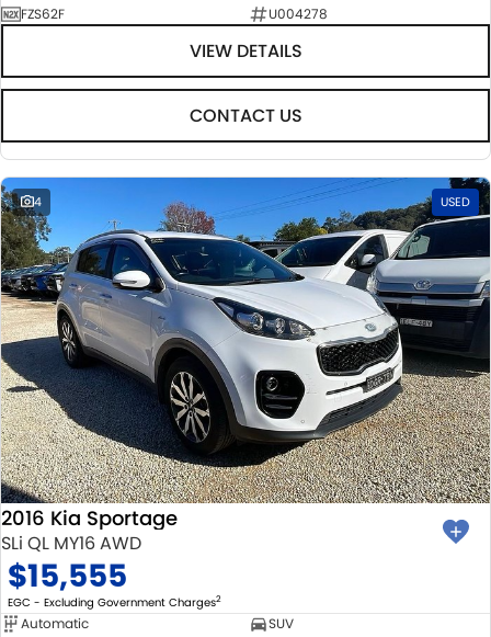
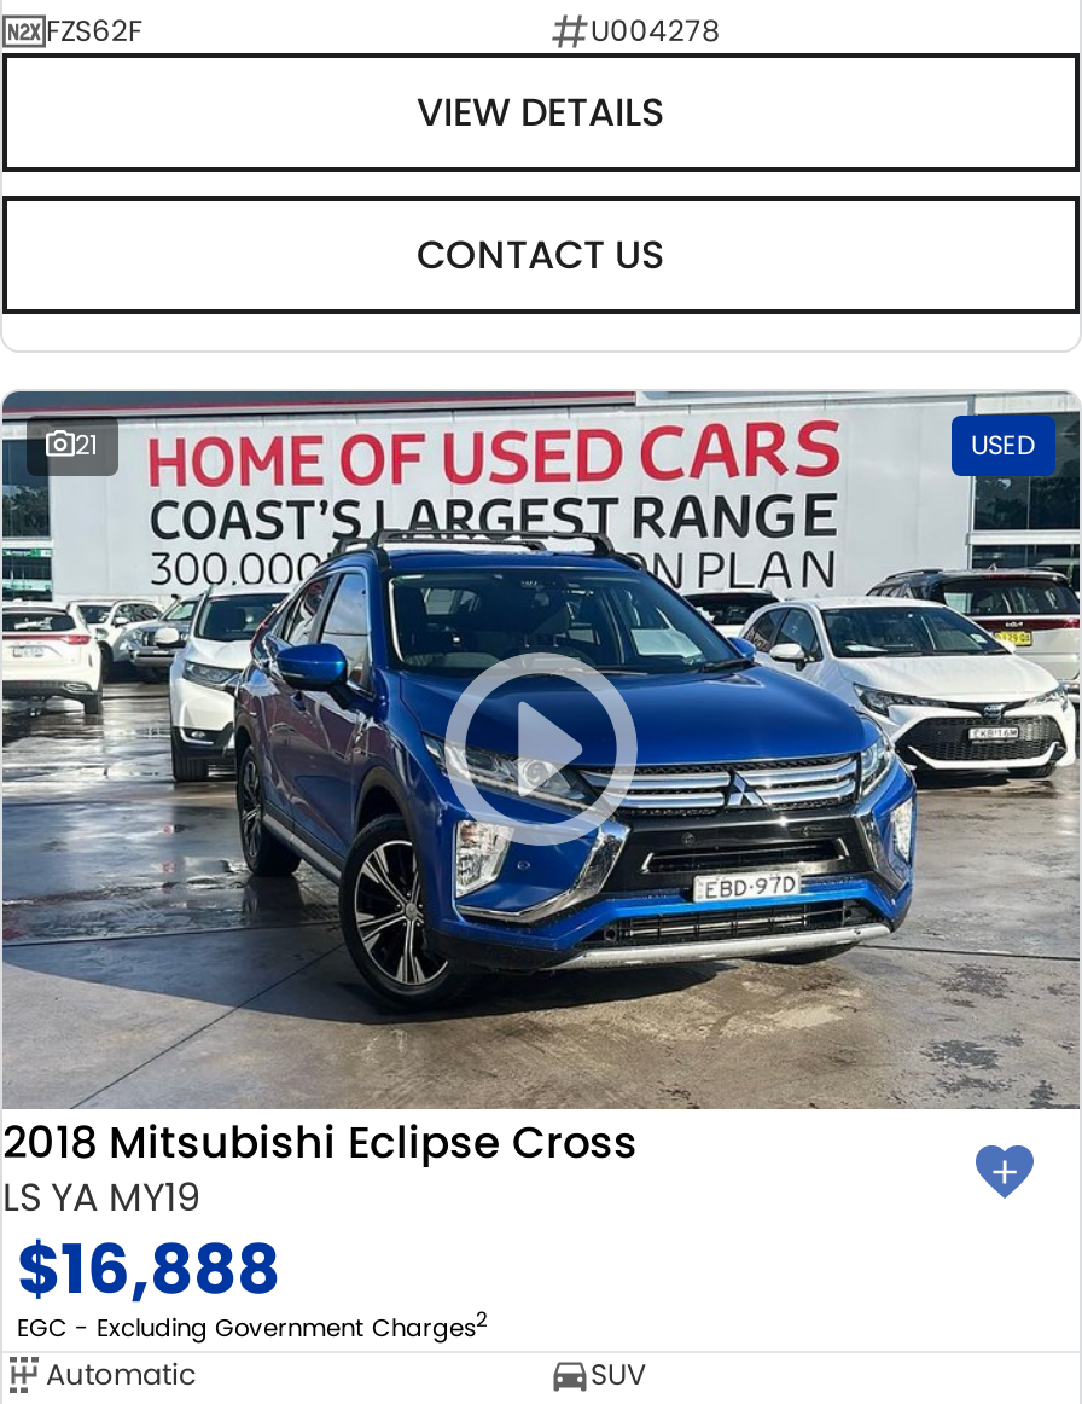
- [image]
- 4
+ [image]
+ 21

- 2016 Kia Sportage
- SLi QL MY16 AWD
- $15,555
+ 2018 Mitsubishi Eclipse Cross
+ LS YA MY19
+ $16,888
